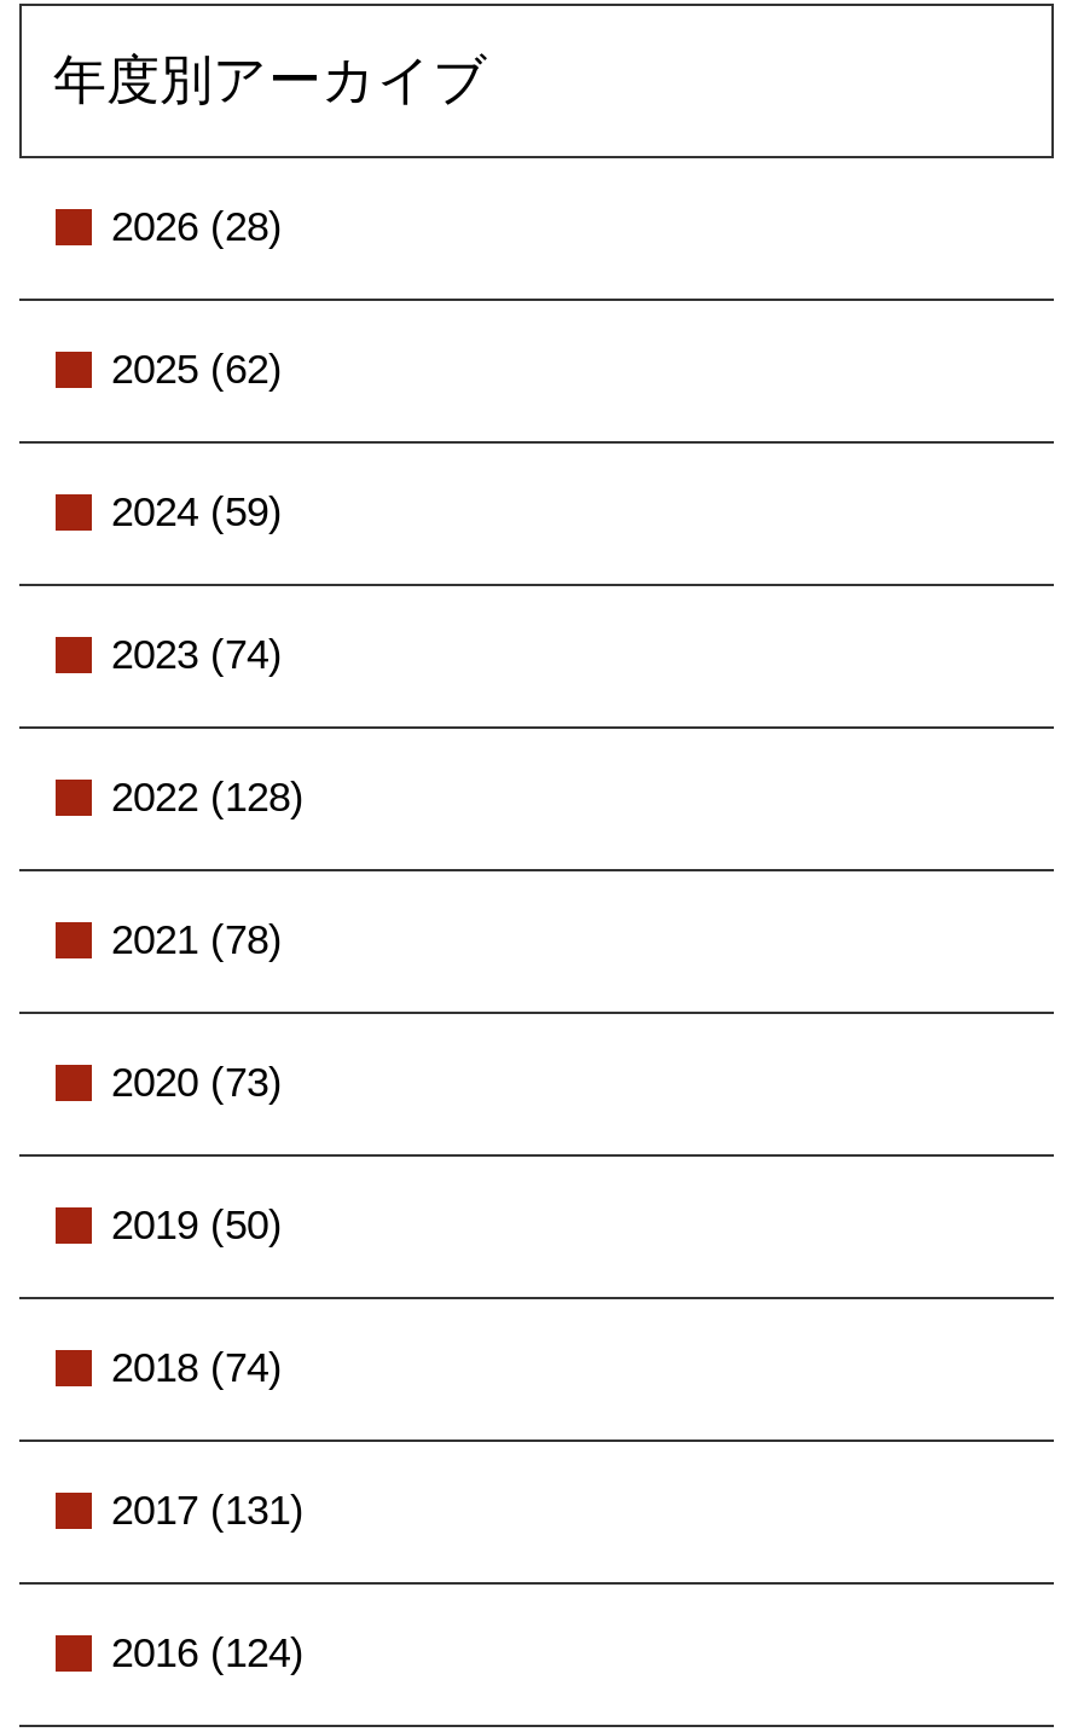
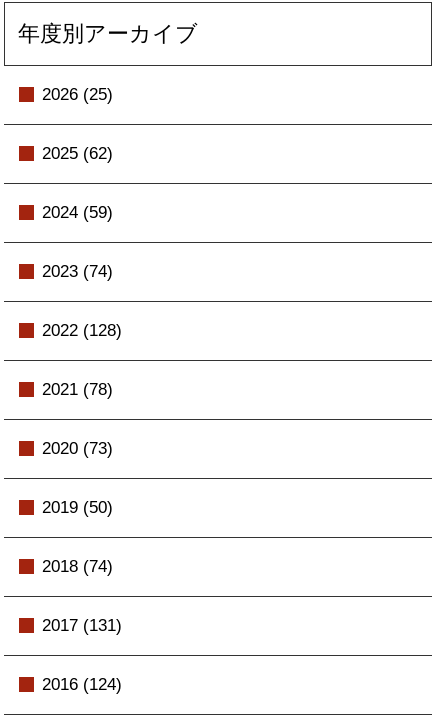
- 2026 (28)
+ 2026 (25)
